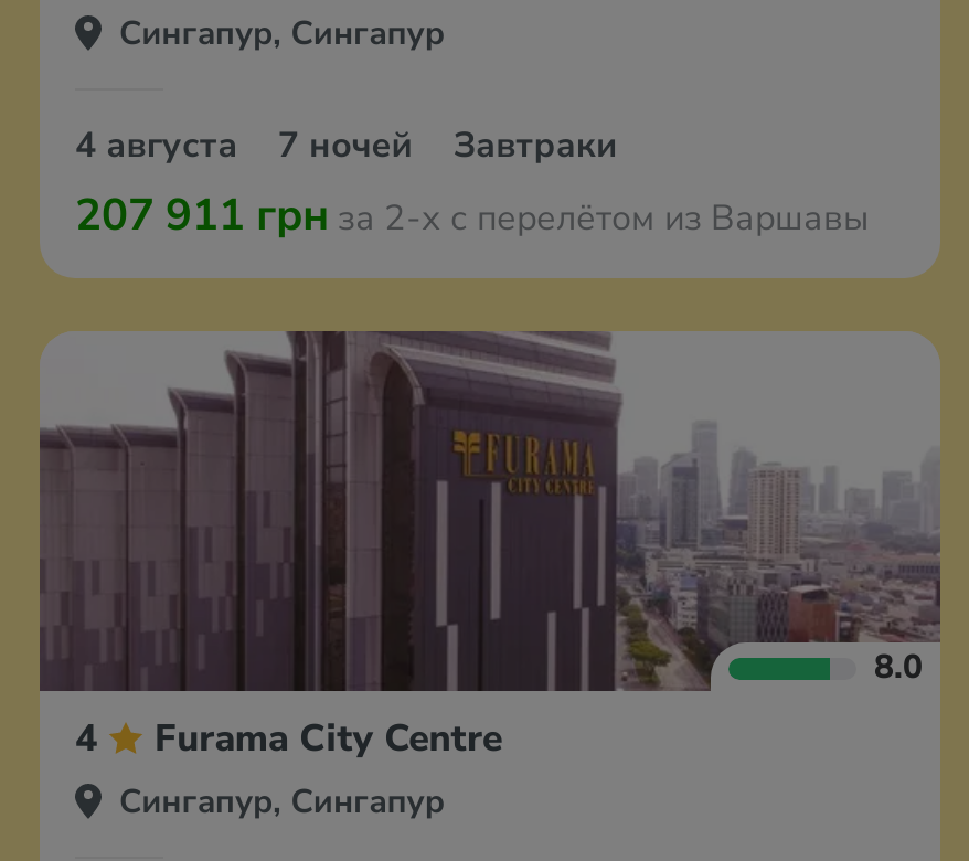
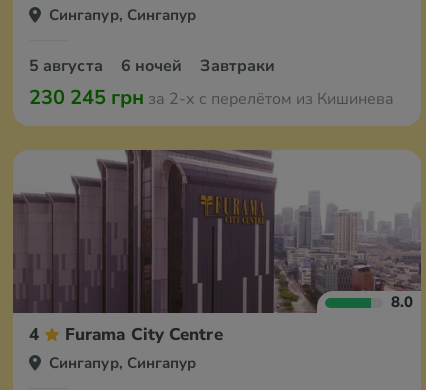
- 4 августа
+ 5 августа

- 7 ночей
+ 6 ночей

- 207 911 грн за 2-х с перелётом из Варшавы
+ 230 245 грн за 2-х с перелётом из Кишинева
